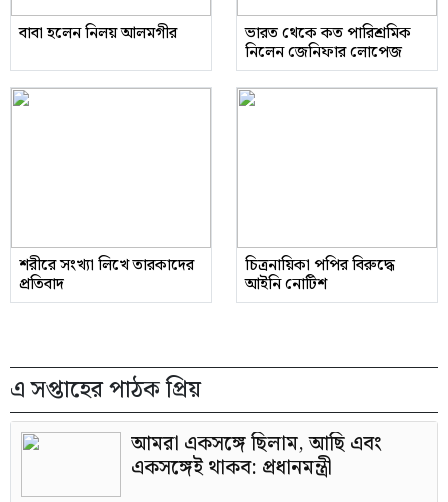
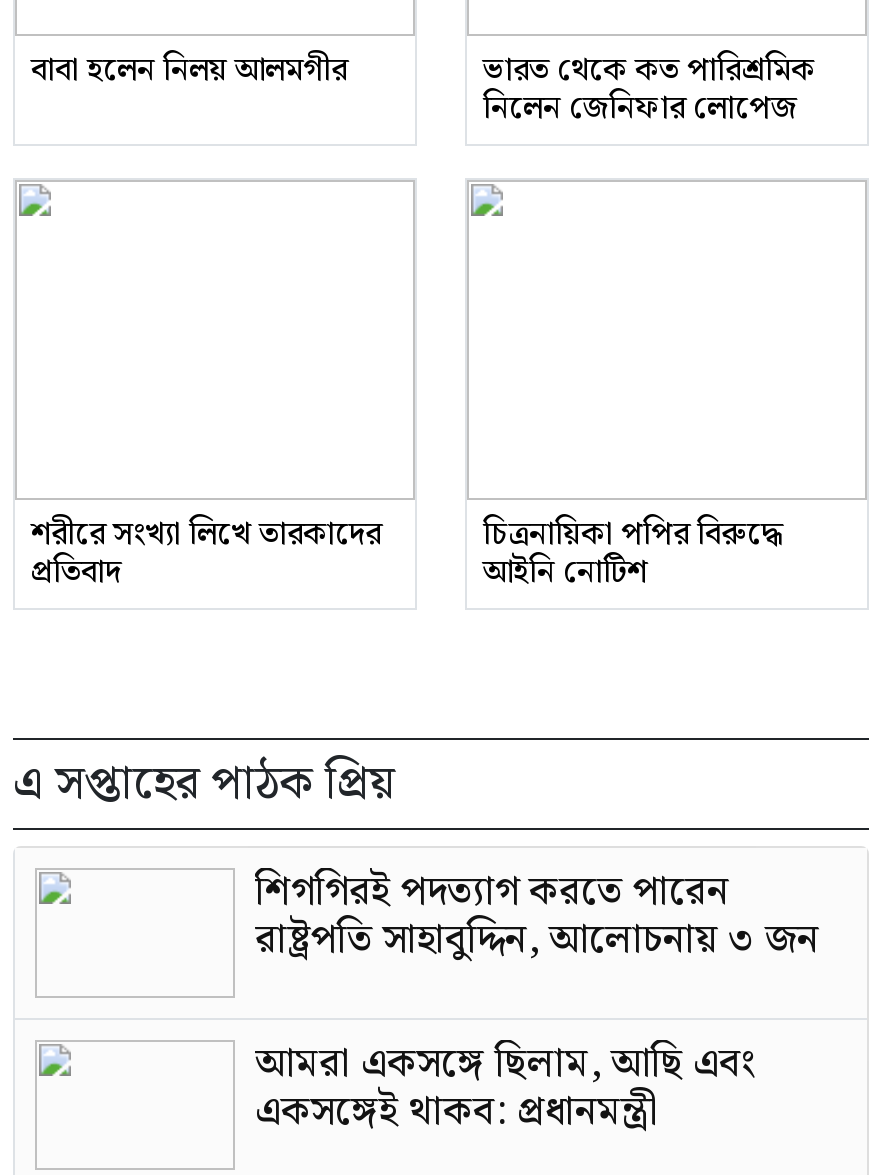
+ শিগগিরই পদত্যাগ করতে পারেন
+ রাষ্ট্রপতি সাহাবুদ্দিন, আলোচনায় ৩ জন
